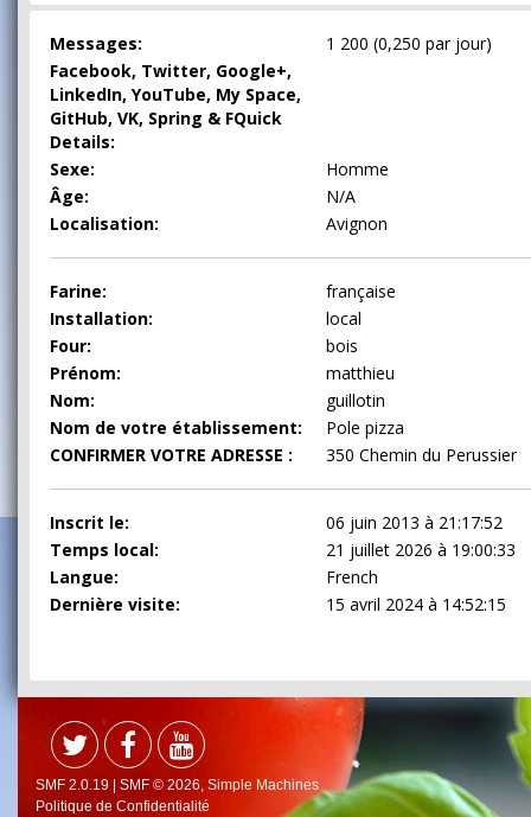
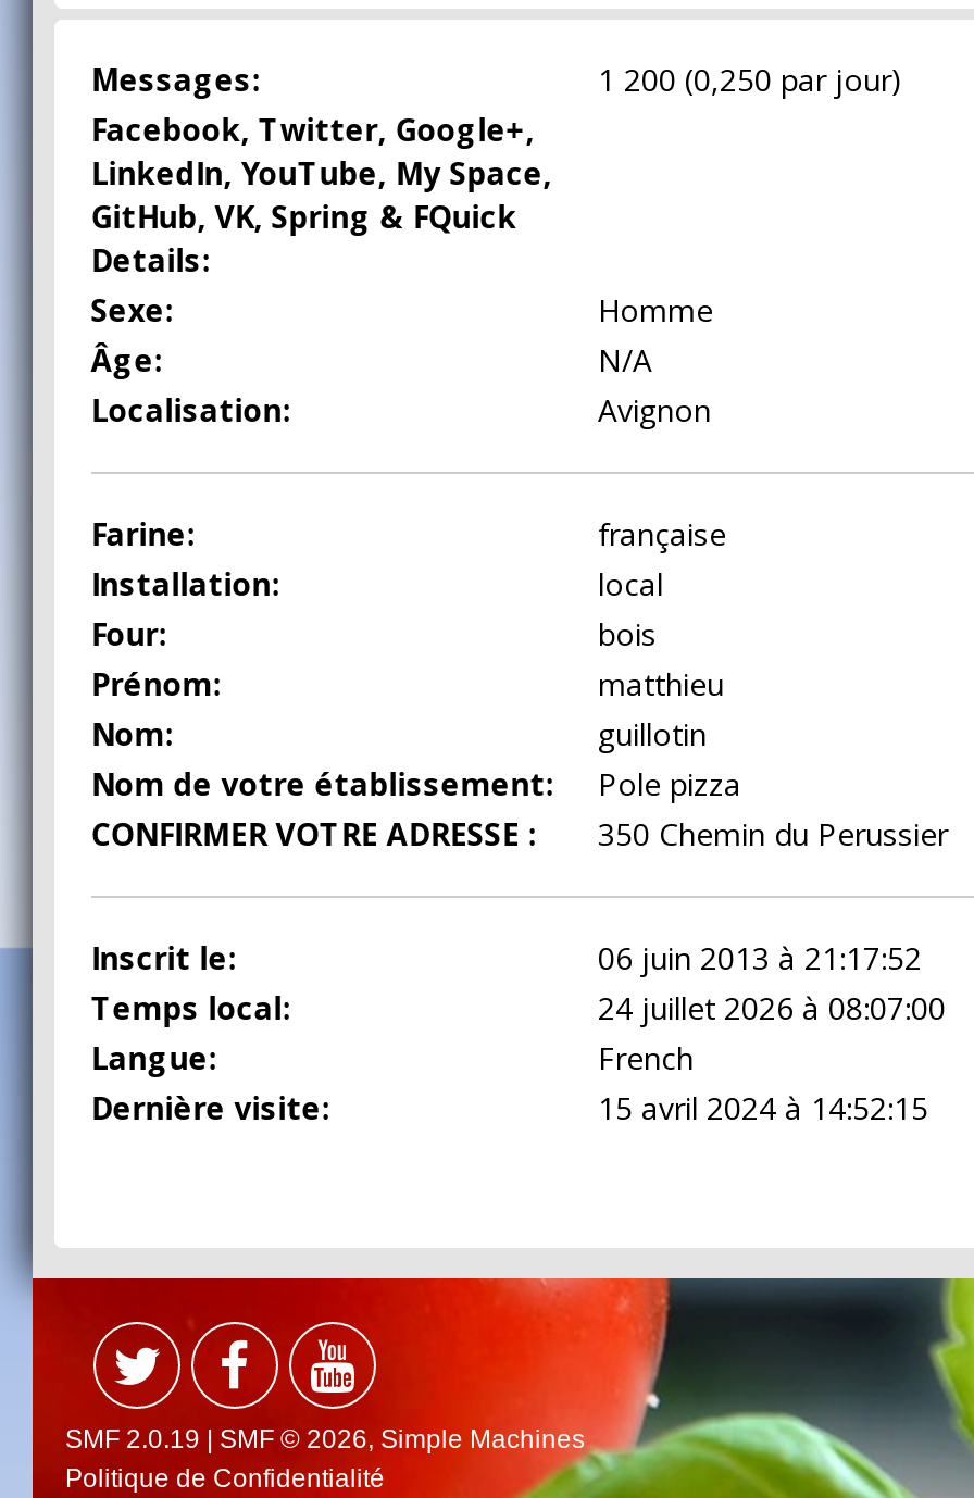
- 21 juillet 2026 à 19:00:33
+ 24 juillet 2026 à 08:07:00
